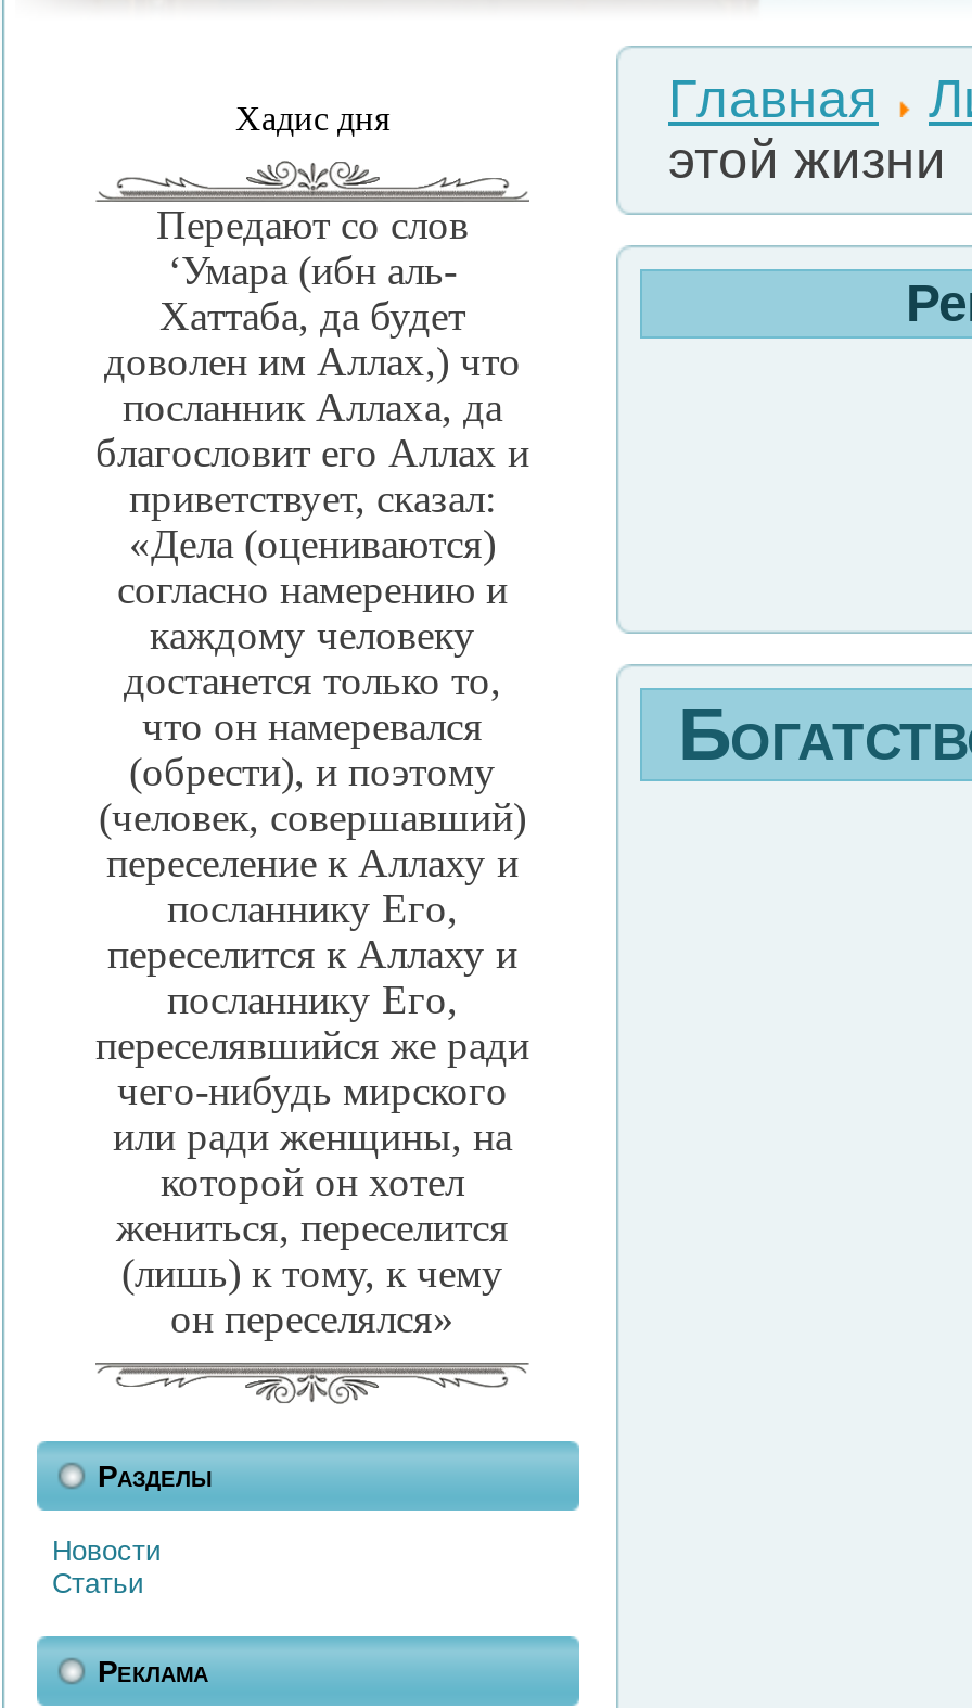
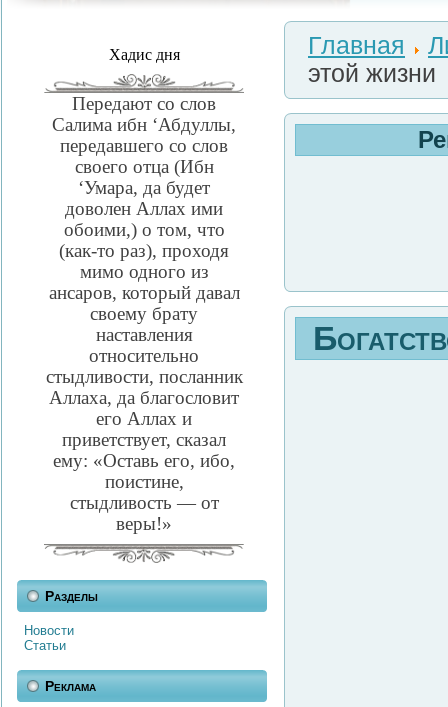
- ‘Умара (ибн аль-
- Хаттаба, да будет
- доволен им Аллах,) что
- посланник Аллаха, да
- благословит его Аллах и
- приветствует, сказал:
- «Дела (оцениваются)
- согласно намерению и
- каждому человеку
- достанется только то,
- что он намеревался
- (обрести), и поэтому
- (человек, совершавший)
- переселение к Аллаху и
- посланнику Его,
- переселится к Аллаху и
- посланнику Его,
- переселявшийся же ради
- чего-нибудь мирского
- или ради женщины, на
- которой он хотел
- жениться, переселится
- (лишь) к тому, к чему
- он переселялся»
+ Салима ибн ‘Абдуллы,
+ передавшего со слов
+ своего отца (Ибн
+ ‘Умара, да будет
+ доволен Аллах ими
+ обоими,) о том, что
+ (как-то раз), проходя
+ мимо одного из
+ ансаров, который давал
+ своему брату
+ наставления
+ относительно
+ стыдливости, посланник
+ Аллаха, да благословит
+ его Аллах и
+ приветствует, сказал
+ ему: «Оставь его, ибо,
+ поистине,
+ стыдливость — от
+ веры!»
